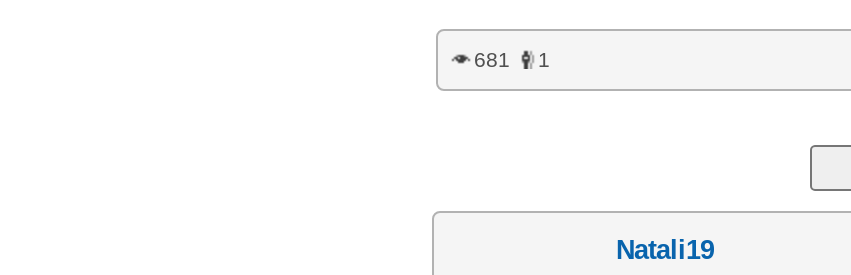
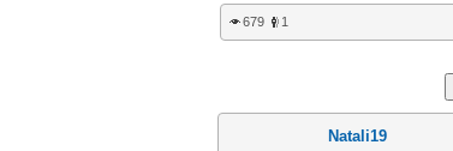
- 681 1
+ 679 1
